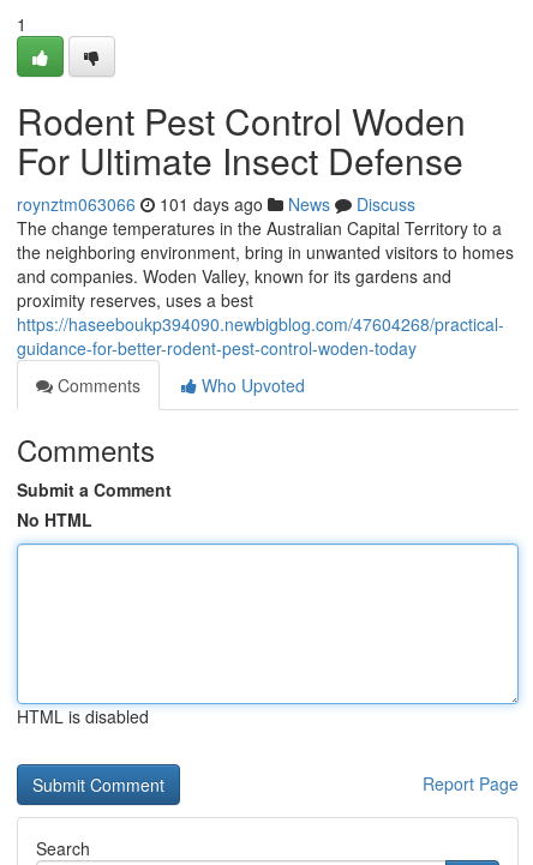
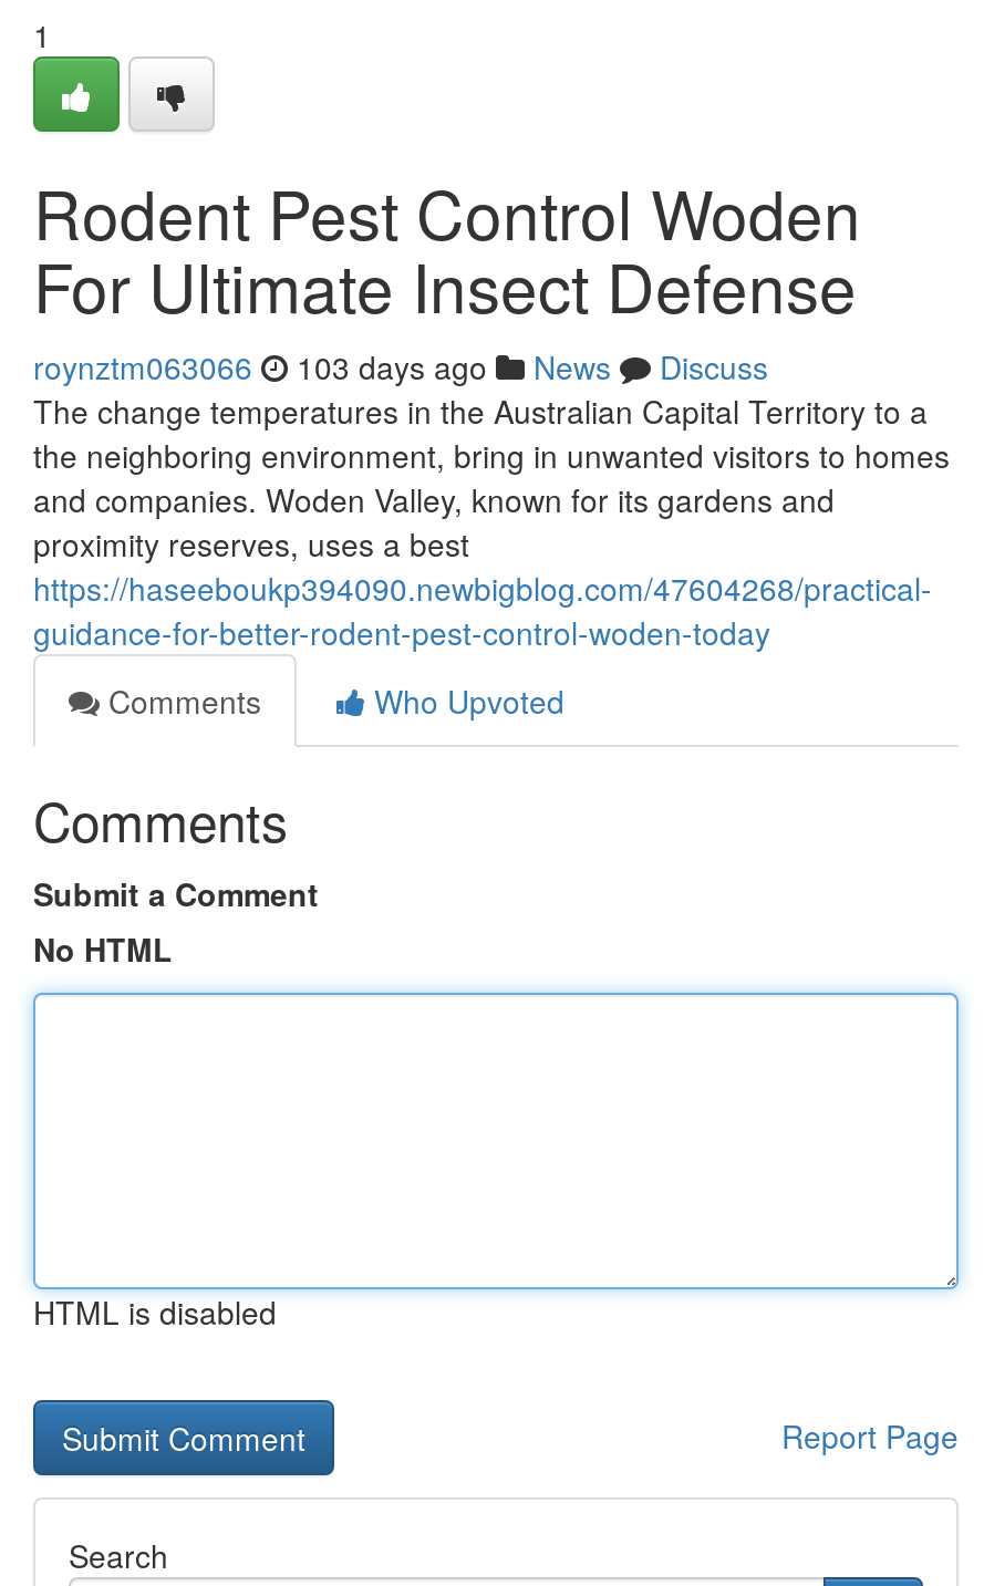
- roynztm063066 101 days ago News Discuss
+ roynztm063066 103 days ago News Discuss
